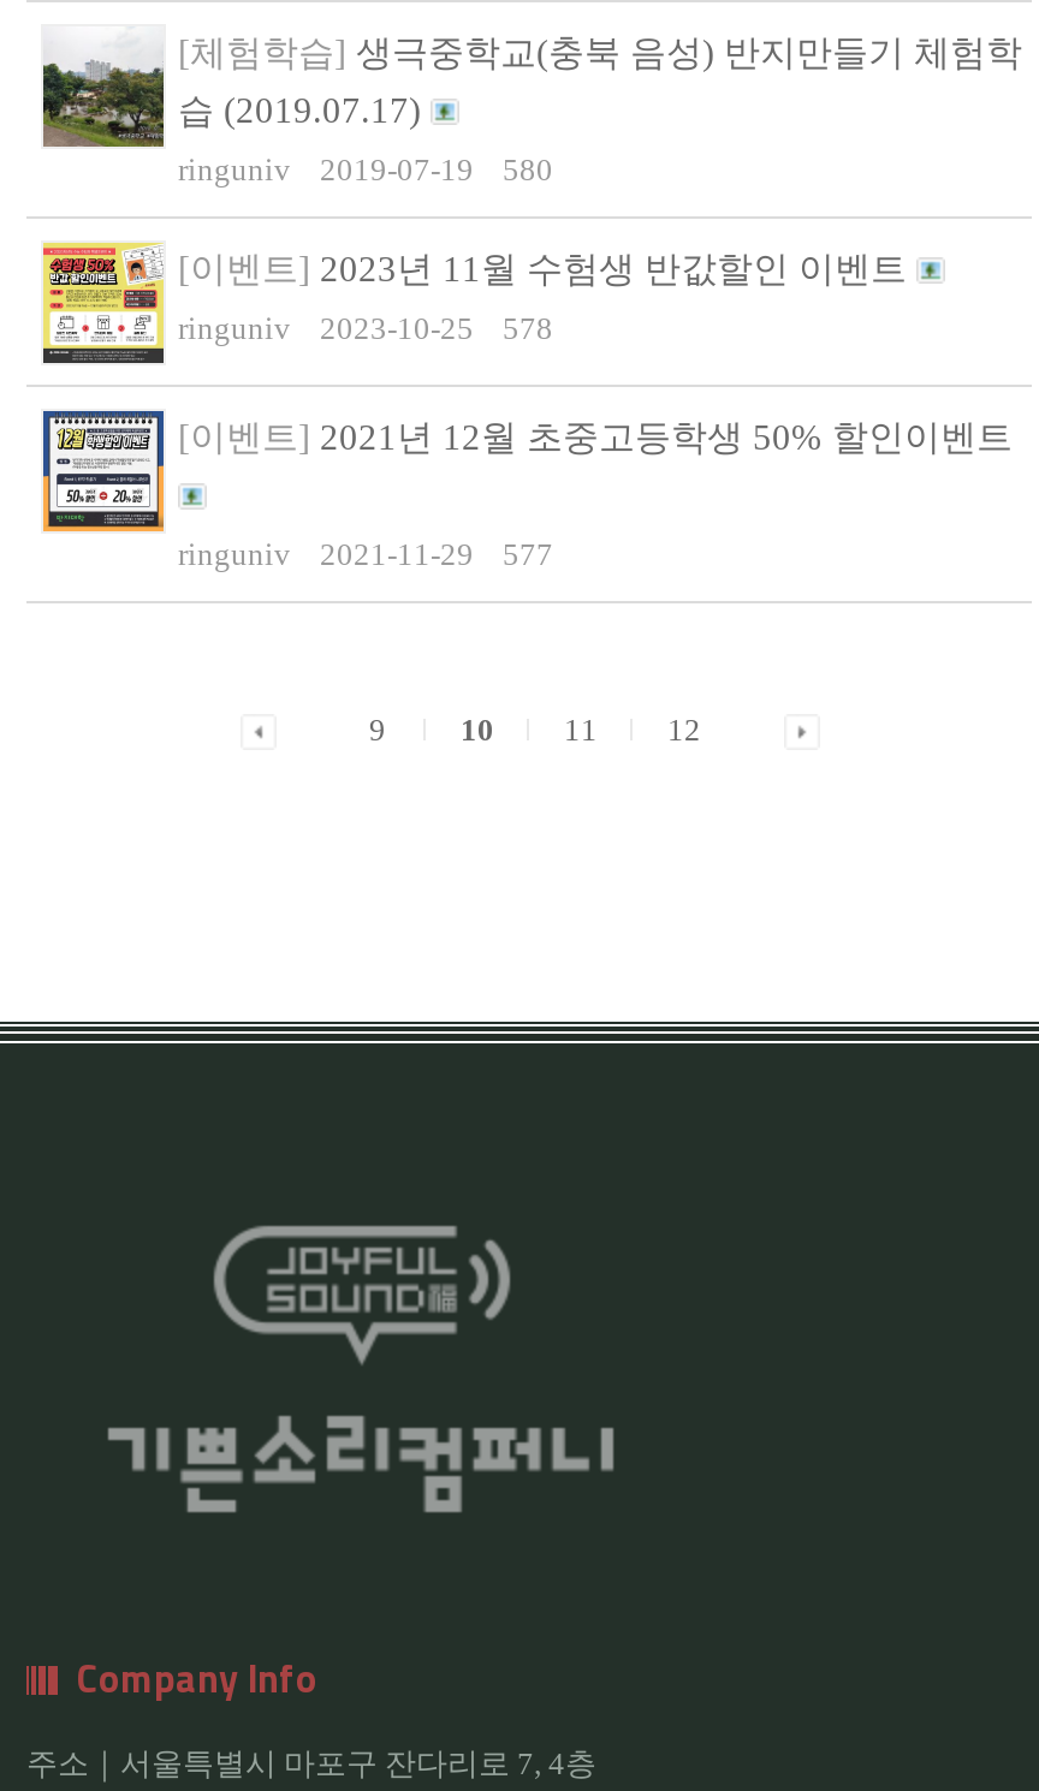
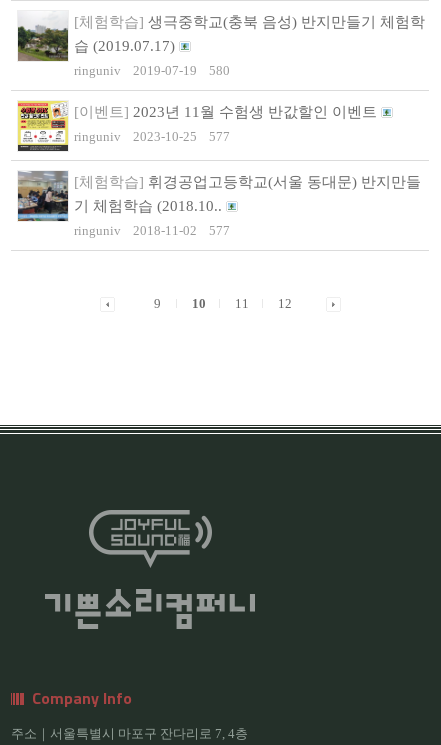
- [image]
- 578
- [이벤트] 2021년 12월 초중고등학생 50% 할인이벤트
+ [image]
+ 577
+ [체험학습] 휘경공업고등학교(서울 동대문) 반지만들
+ 기 체험학습 (2018.10..

- ringuniv 2021-11-29 577
+ ringuniv 2018-11-02 577
